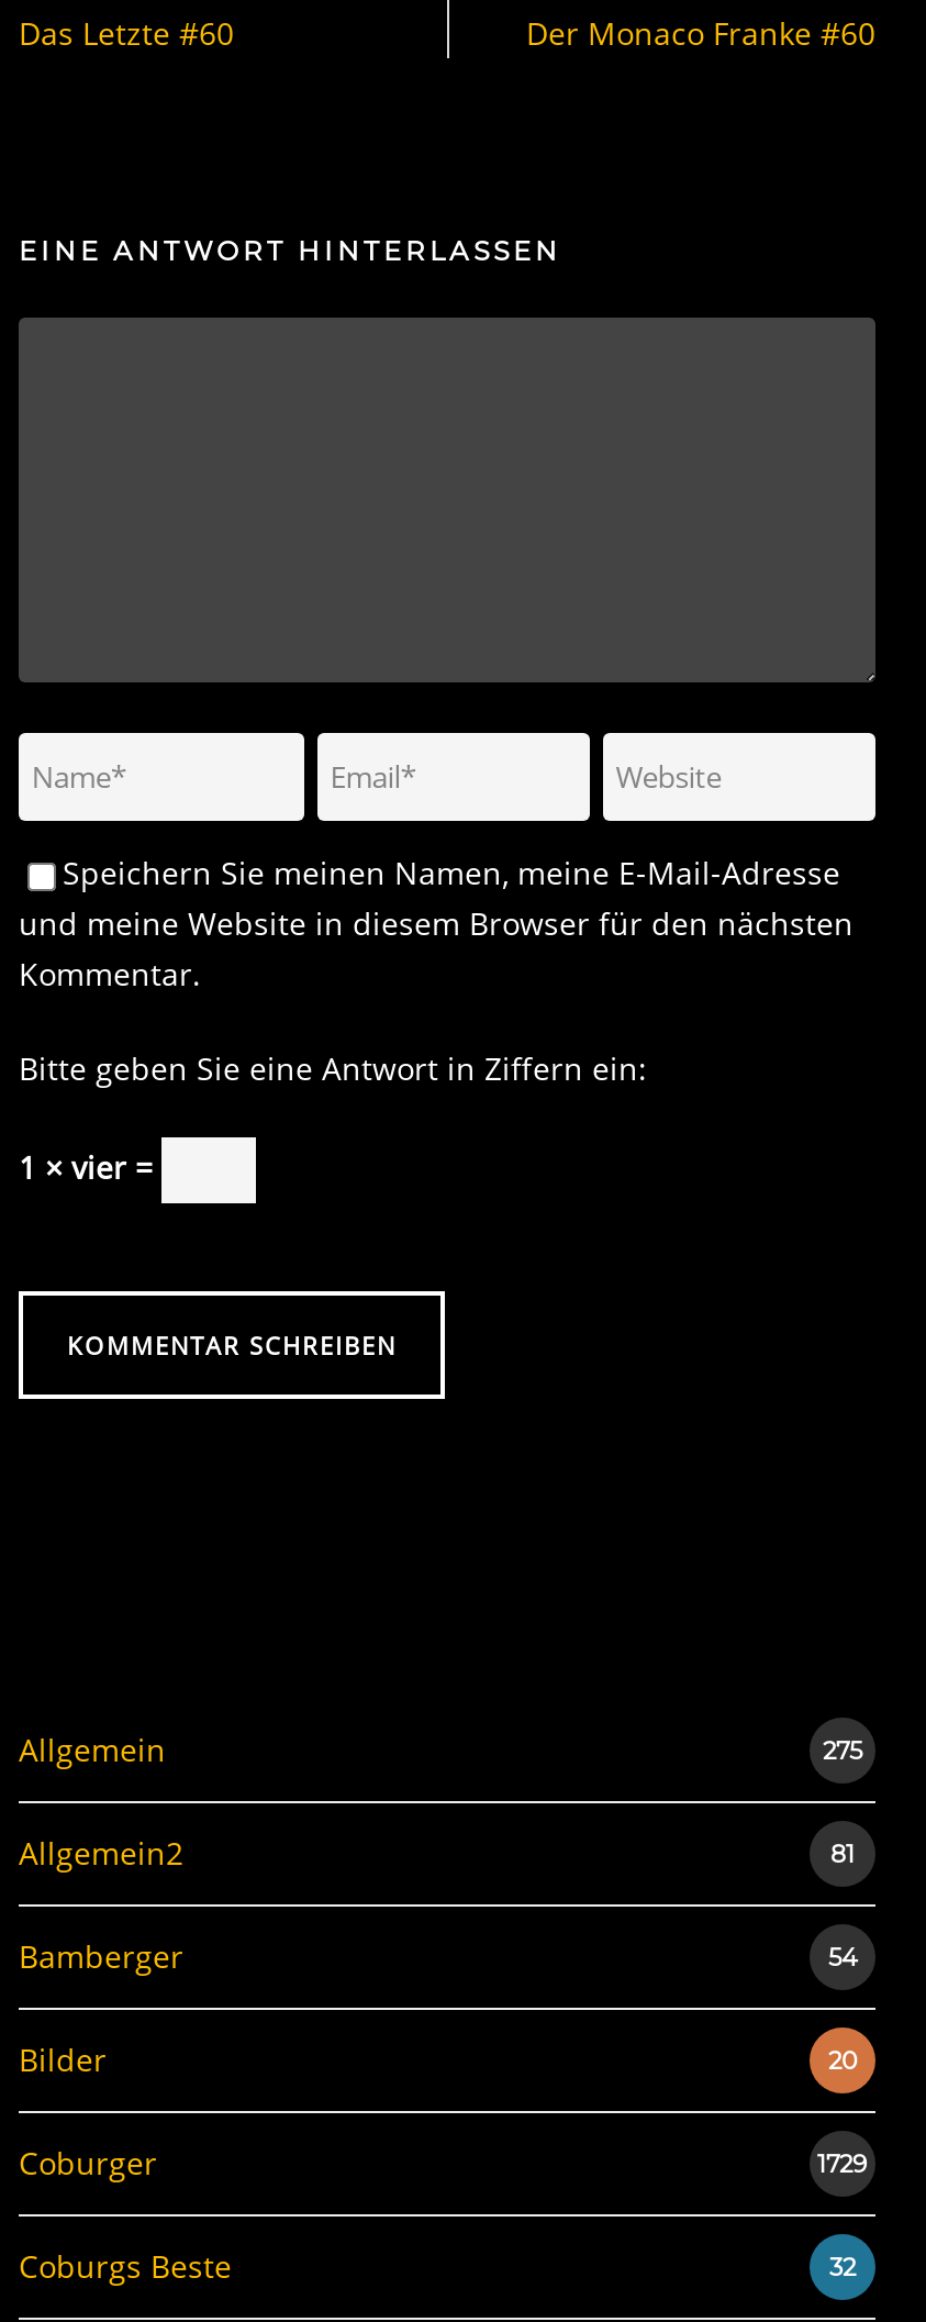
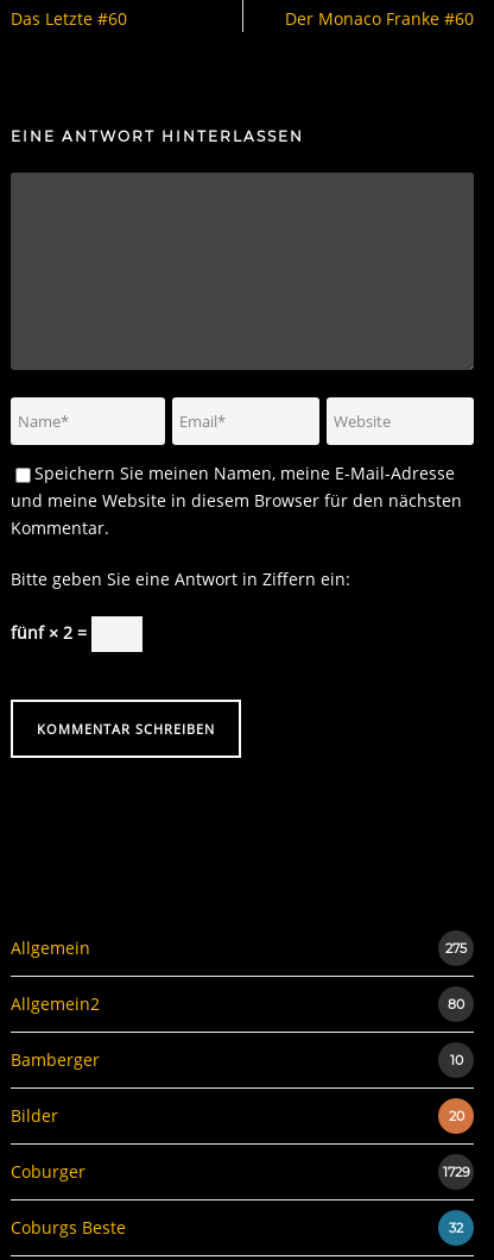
- 1 × vier =
+ fünf × 2 =

- 81
+ 80

- 54
+ 10
